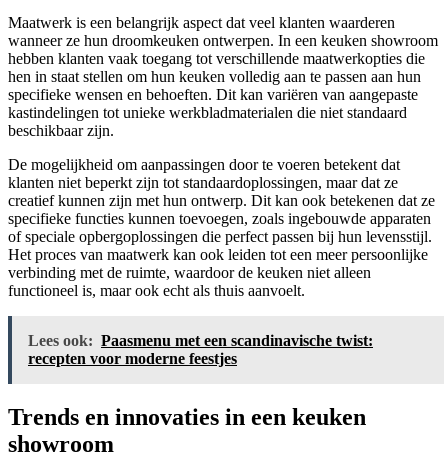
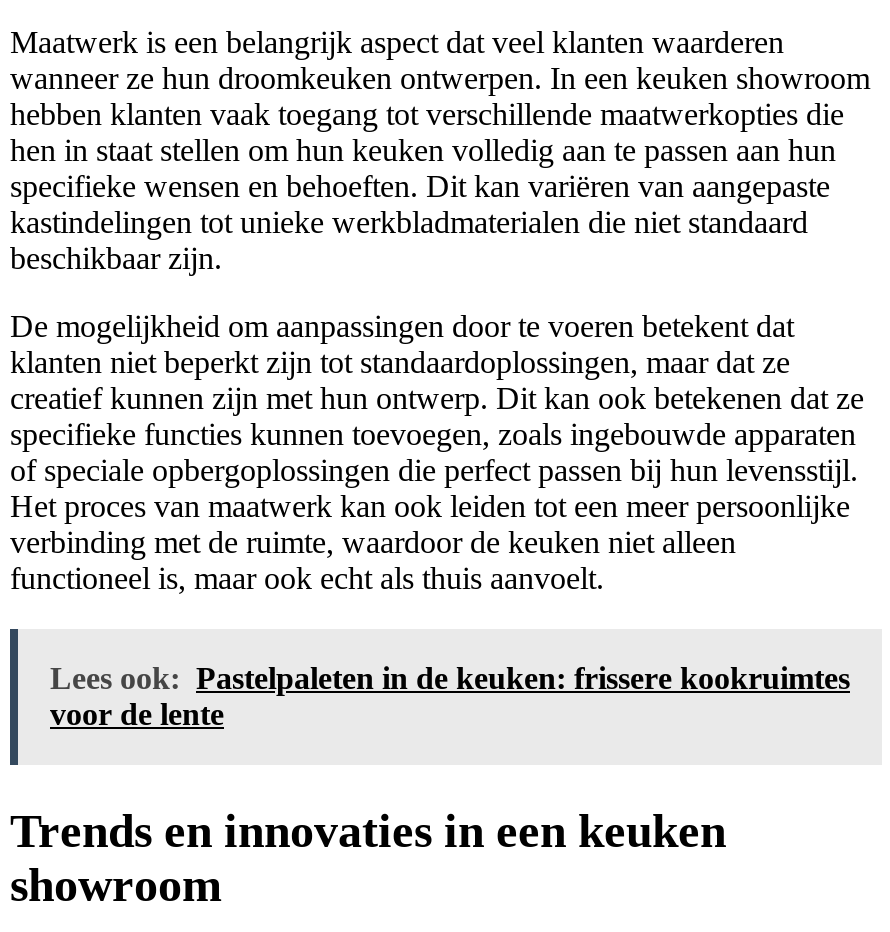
- Lees ook: Paasmenu met een scandinavische twist:
- recepten voor moderne feestjes
+ Lees ook: Pastelpaleten in de keuken: frissere kookruimtes
+ voor de lente
